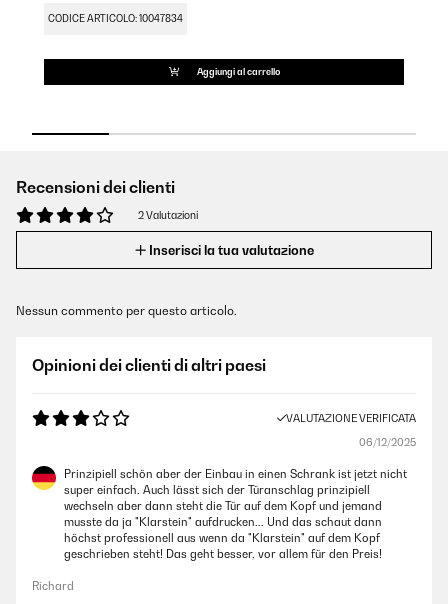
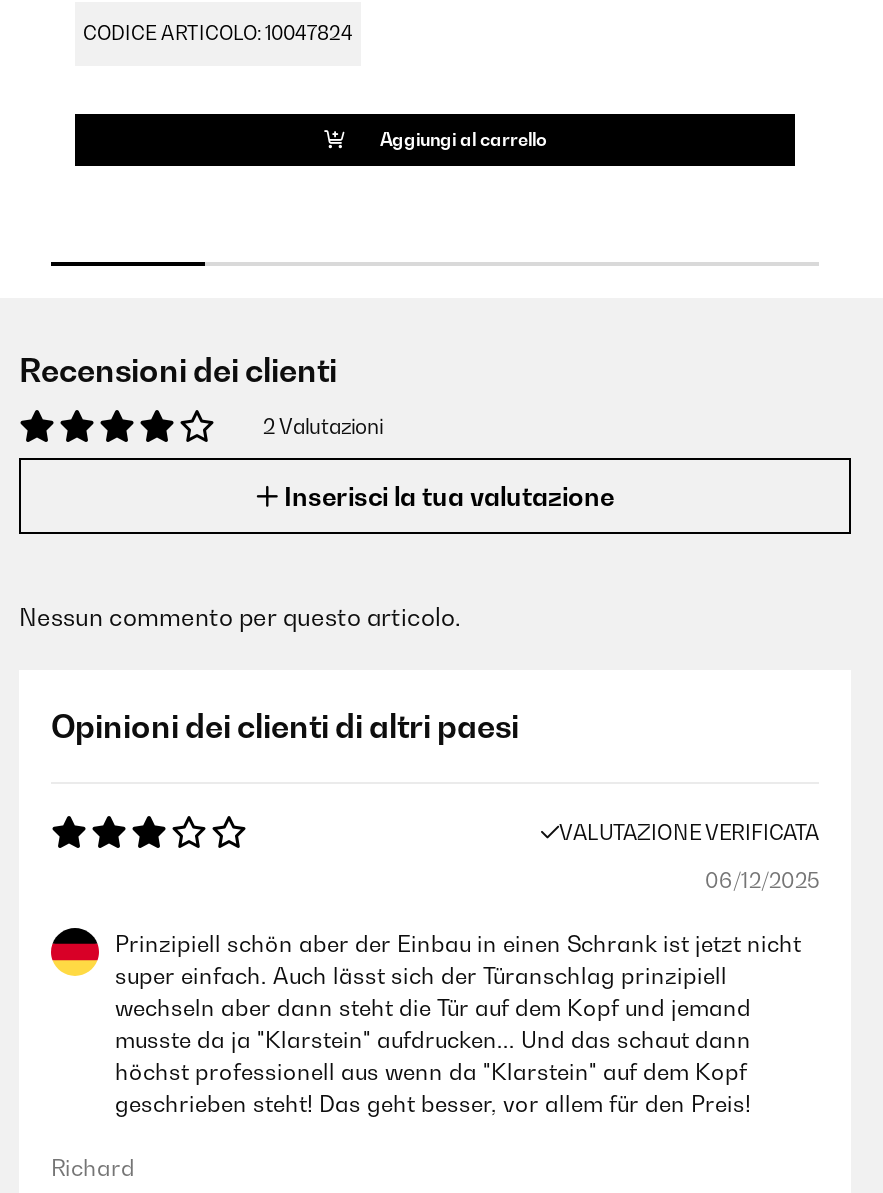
- CODICE ARTICOLO: 10047834
+ CODICE ARTICOLO: 10047824
